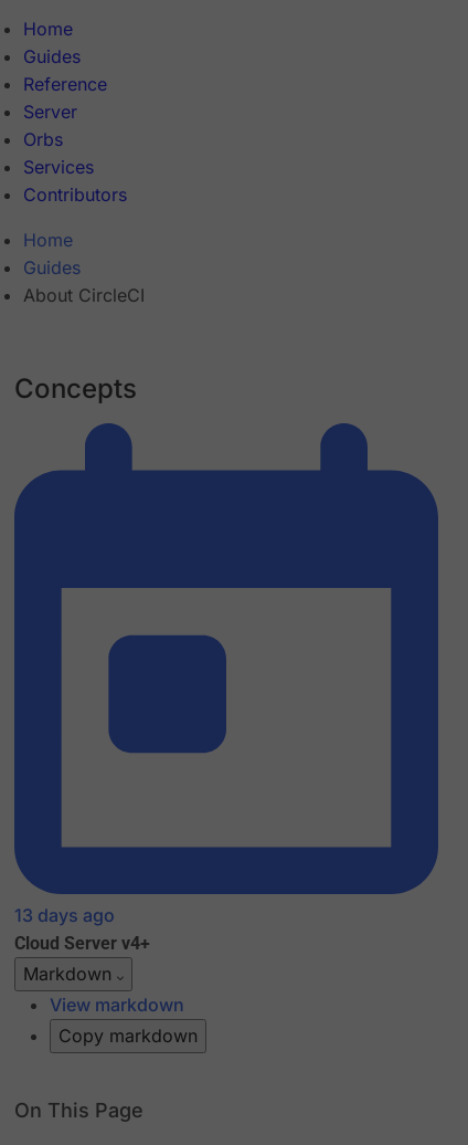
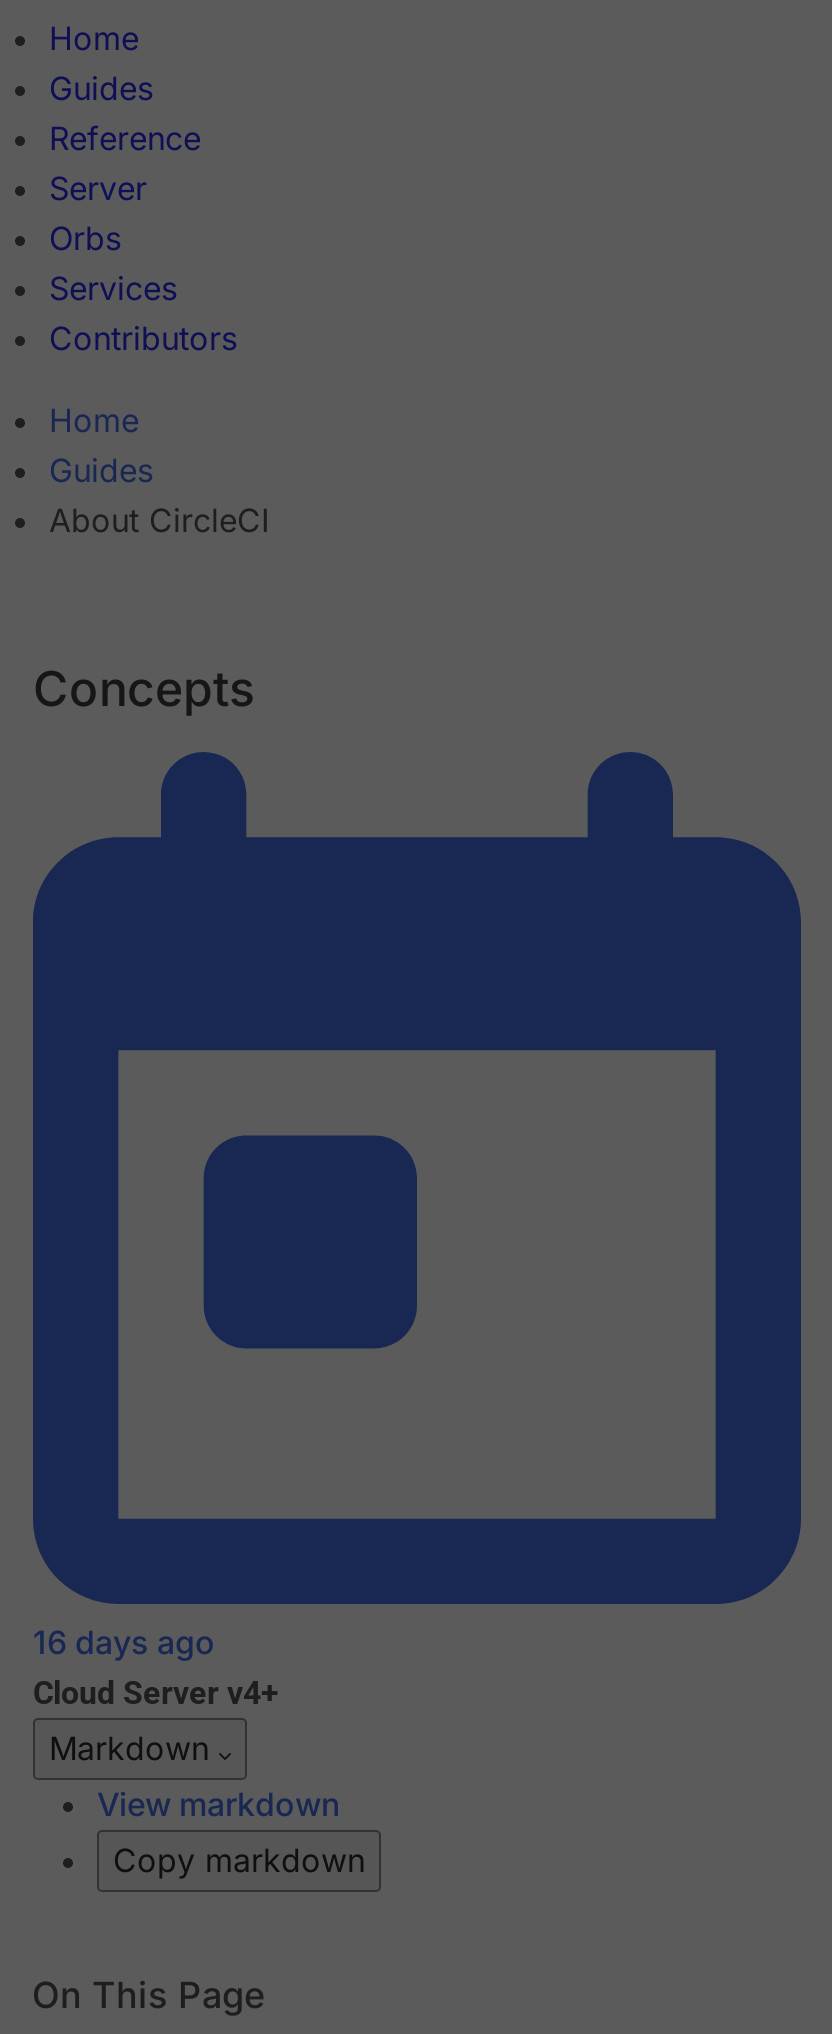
- 13 days ago
+ 16 days ago
